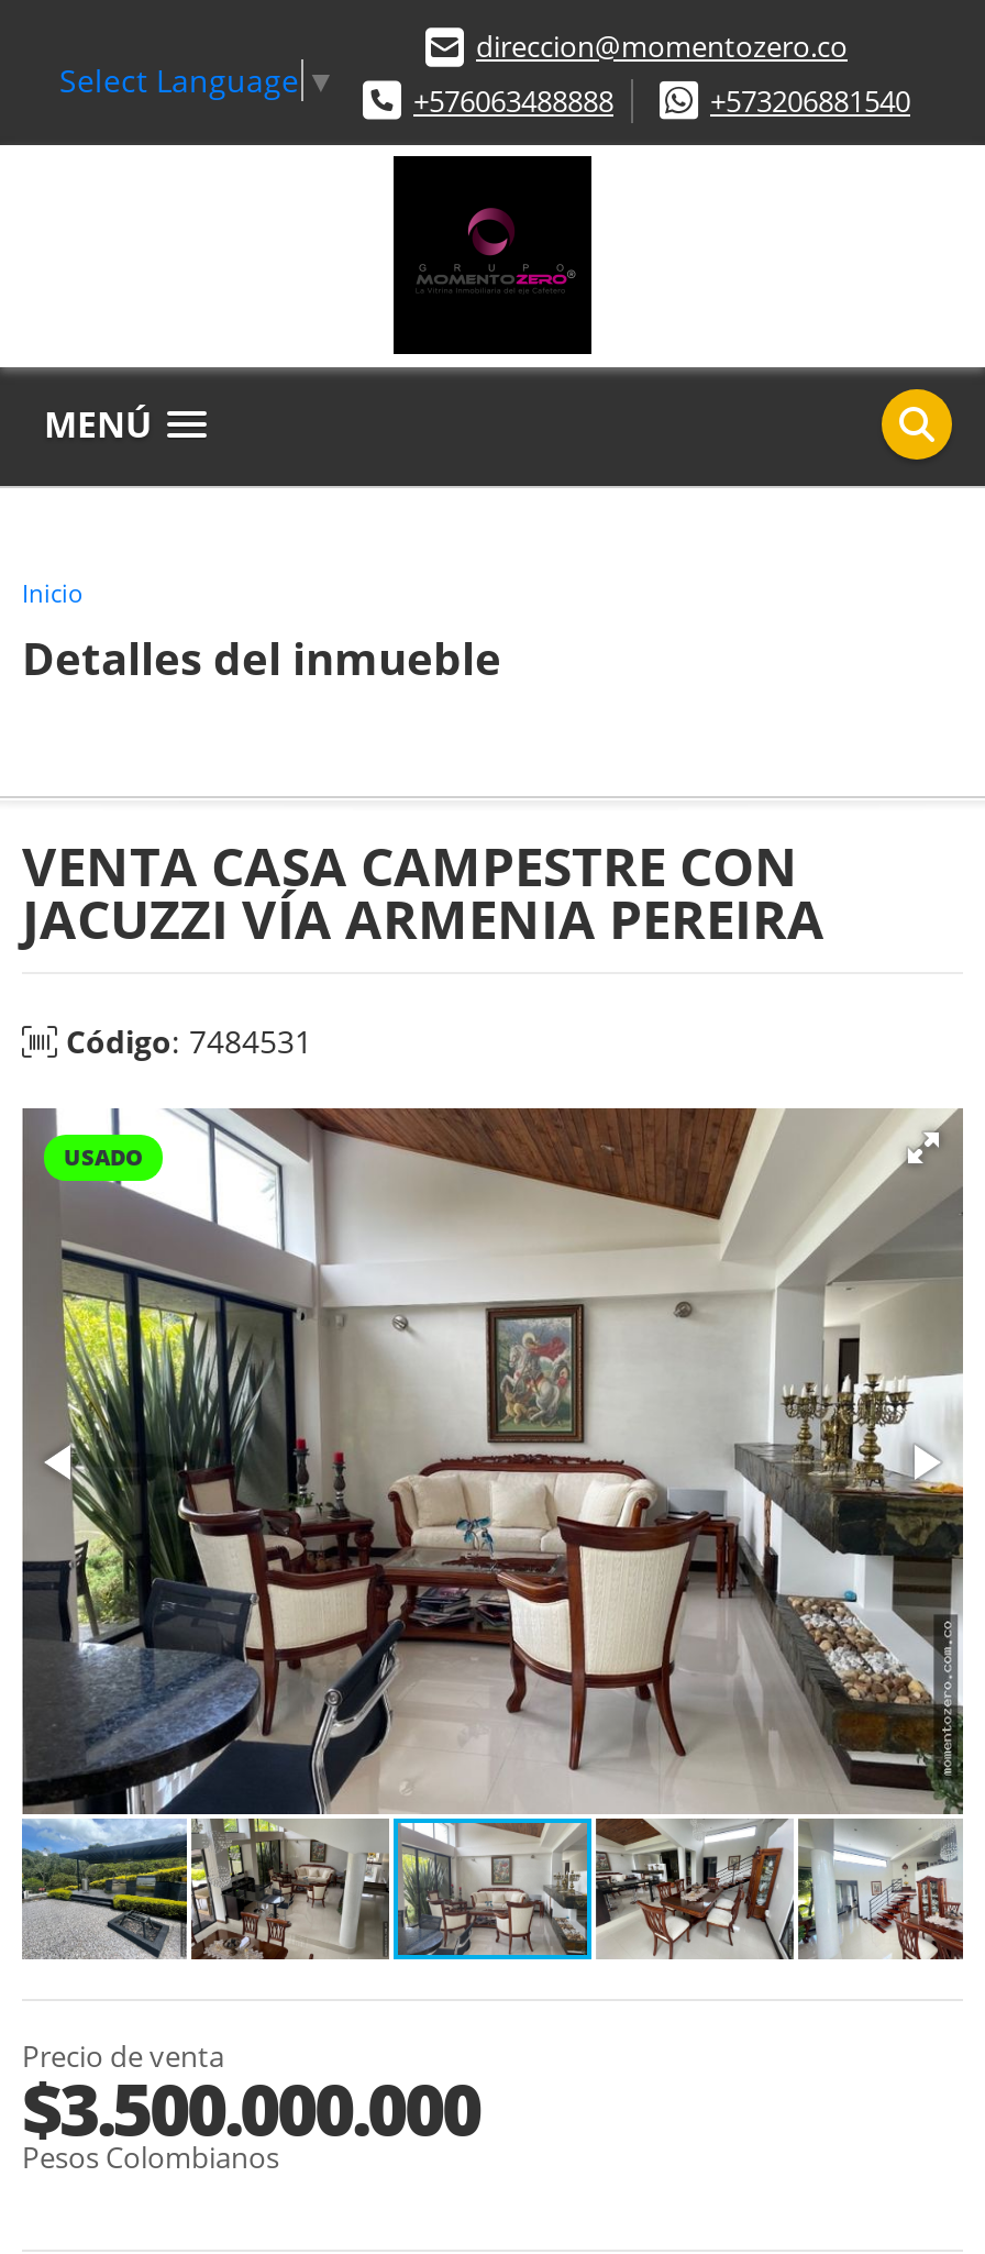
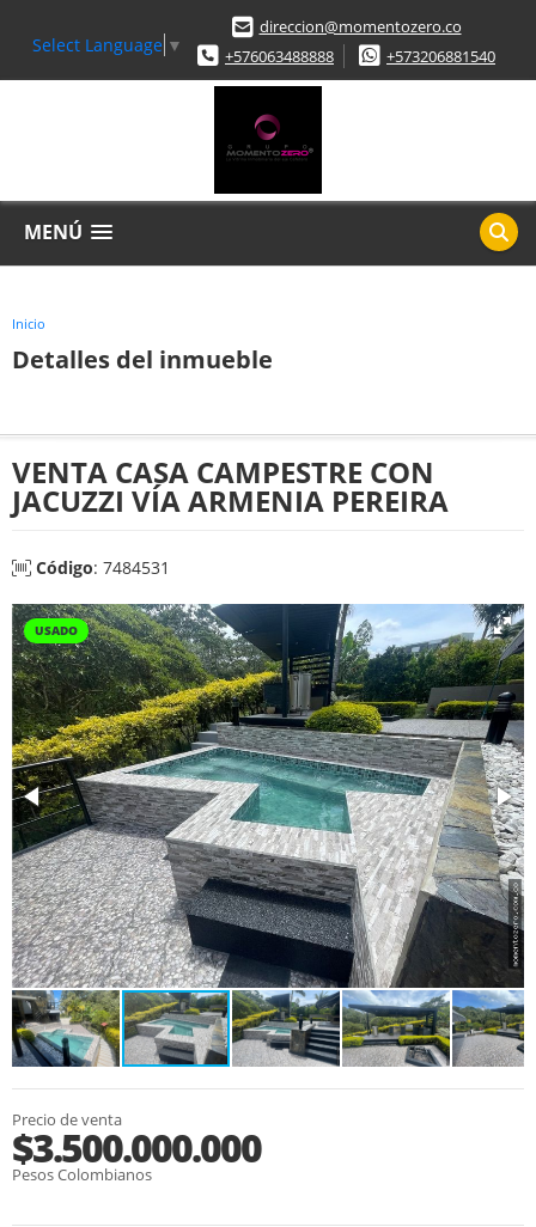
- [image]
+ [image]
